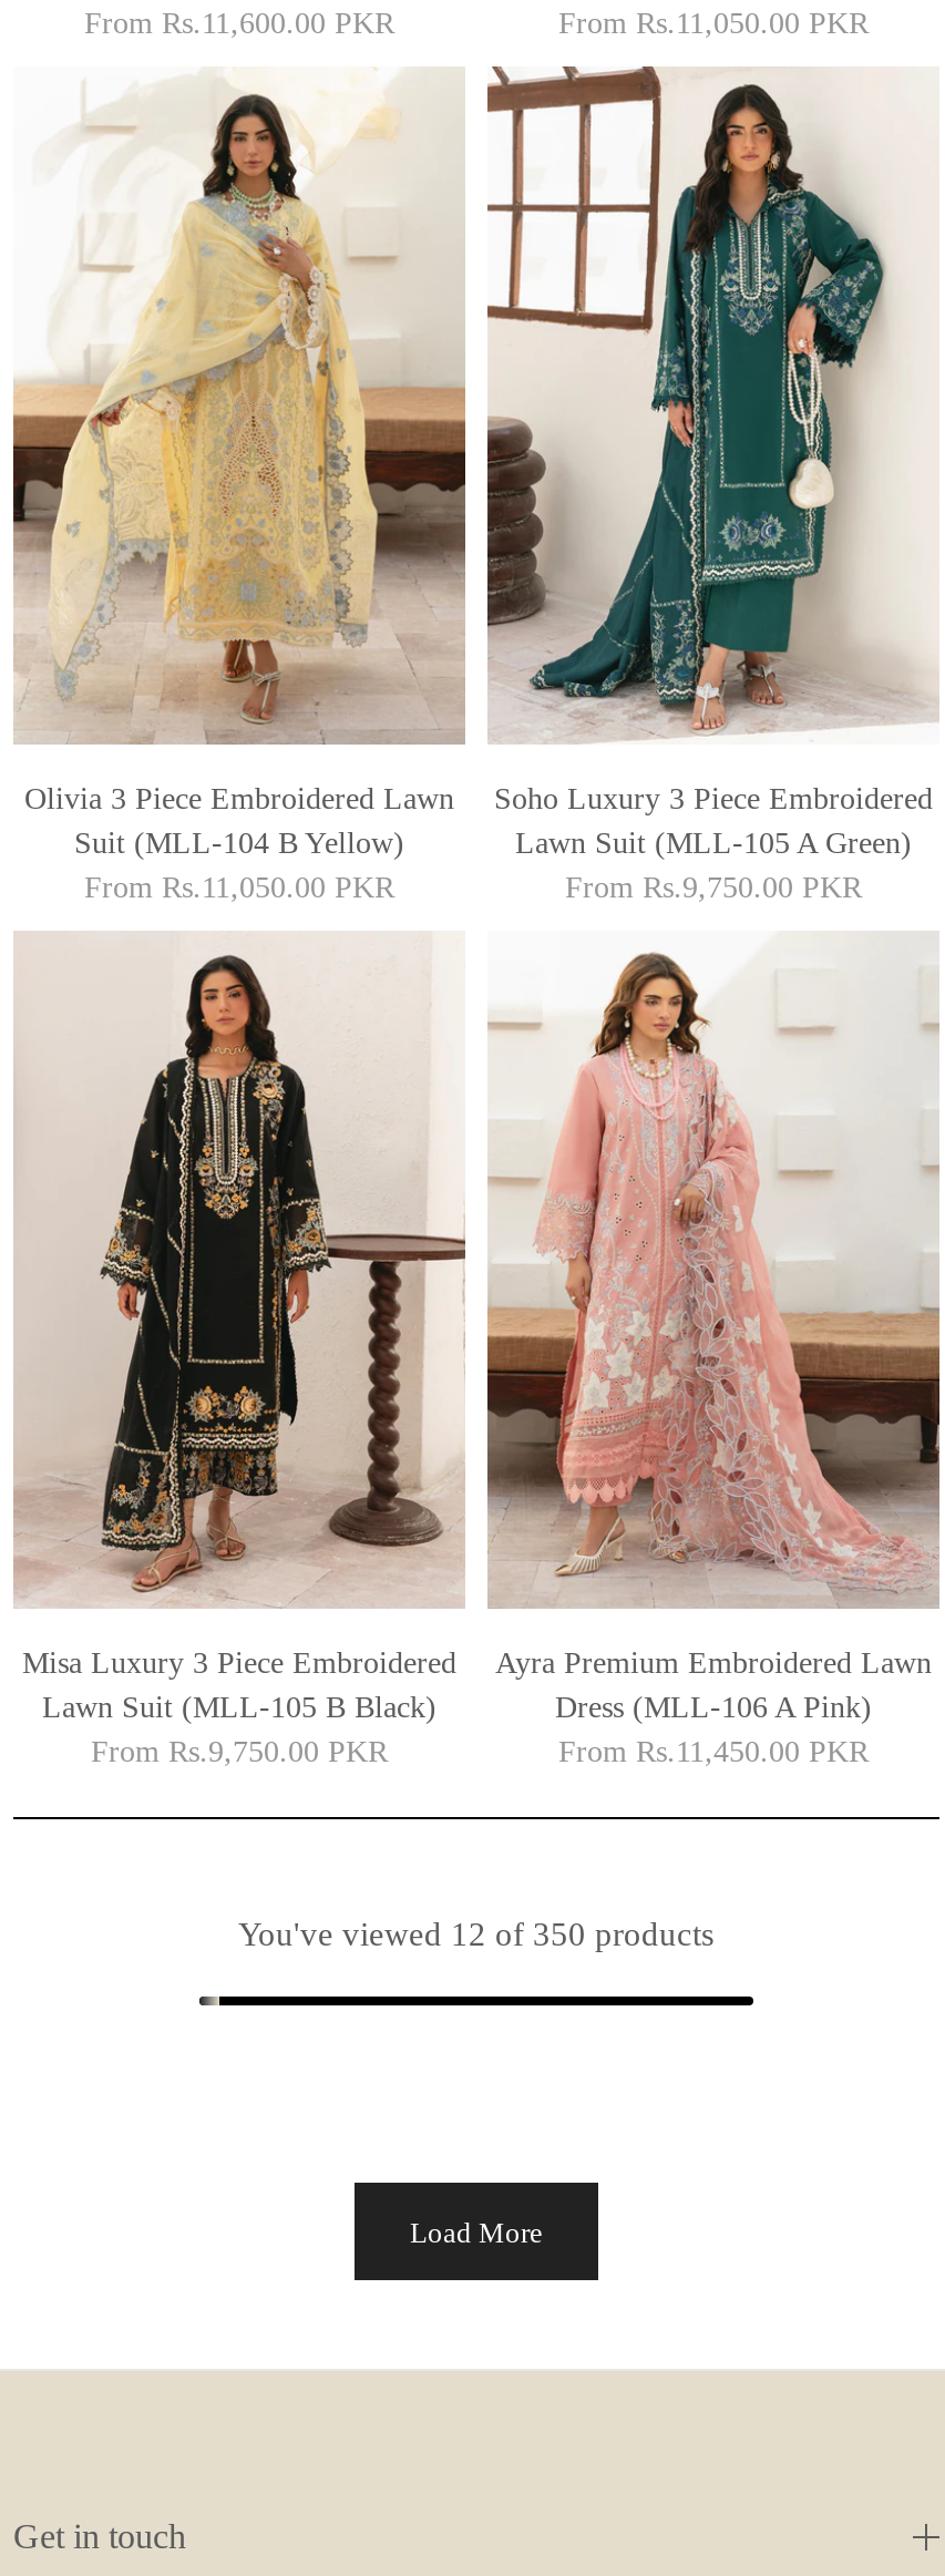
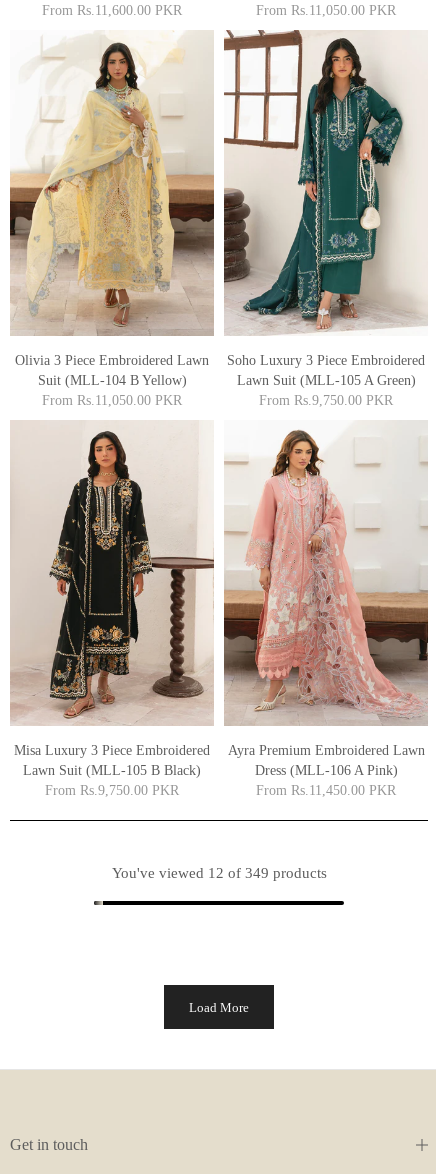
- You've viewed 12 of 350 products
+ You've viewed 12 of 349 products
